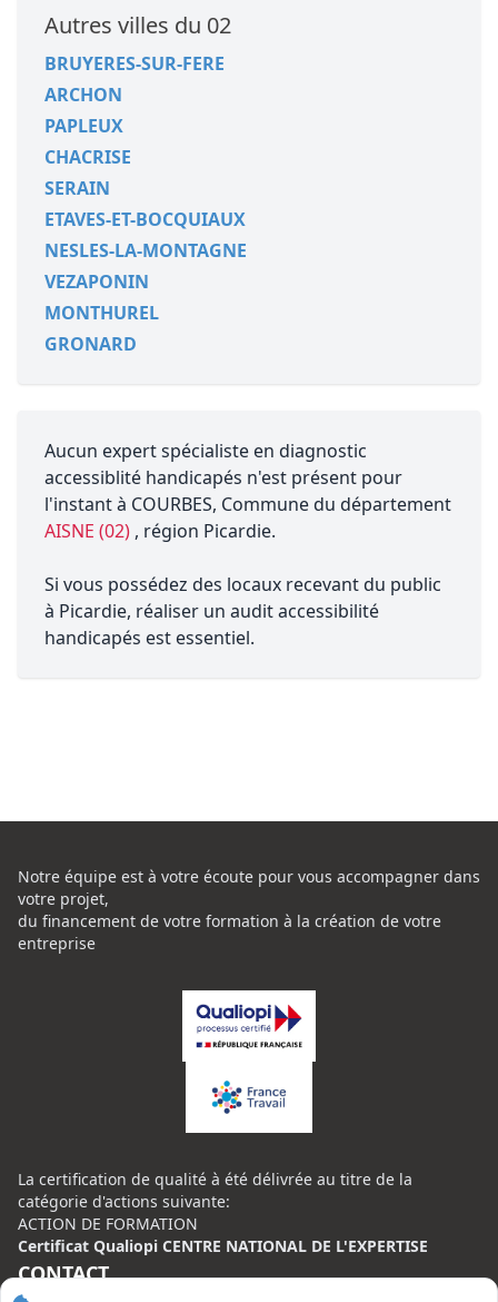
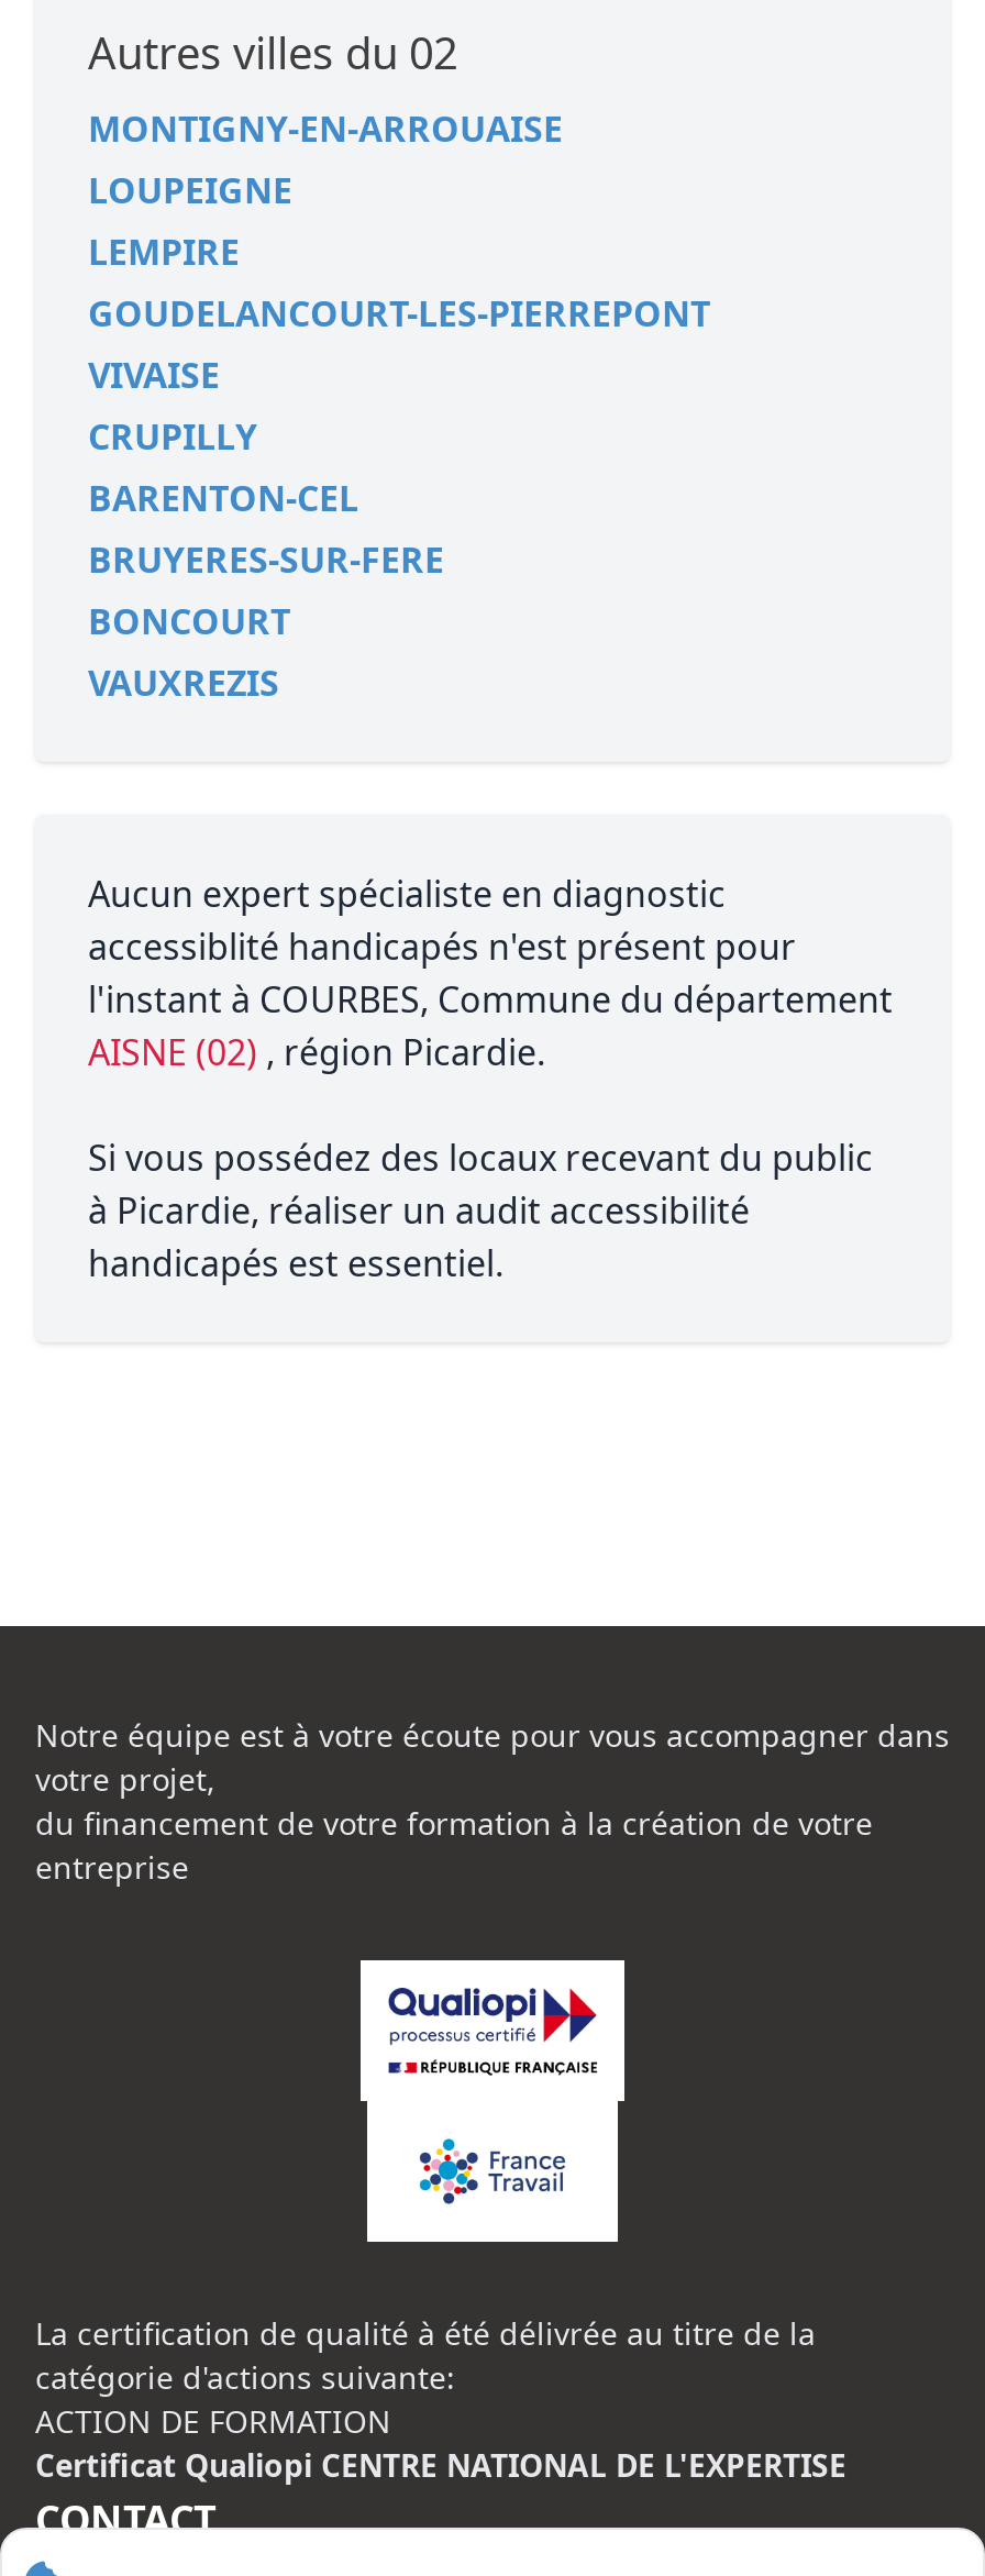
+ MONTIGNY-EN-ARROUAISE
+ LOUPEIGNE
+ LEMPIRE
+ GOUDELANCOURT-LES-PIERREPONT
+ VIVAISE
+ CRUPILLY
+ BARENTON-CEL

moved down: BRUYERES-SUR-FERE

- ARCHON
- PAPLEUX
- CHACRISE
- SERAIN
- ETAVES-ET-BOCQUIAUX
- NESLES-LA-MONTAGNE
- VEZAPONIN
- MONTHUREL
- GRONARD
+ BONCOURT
+ VAUXREZIS
